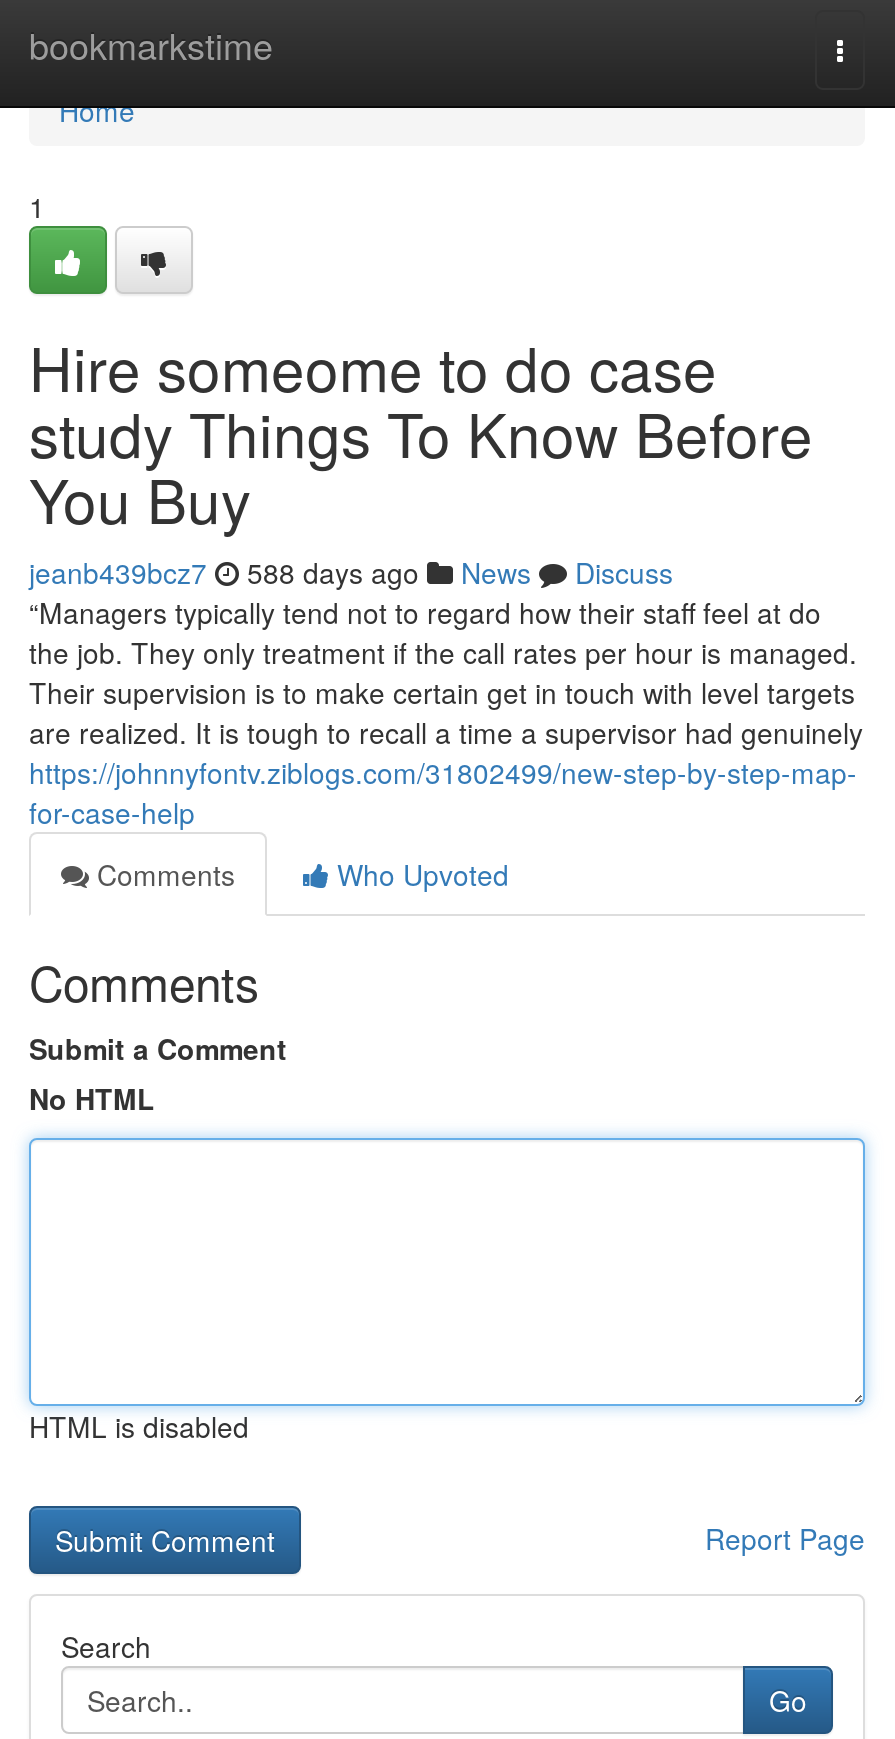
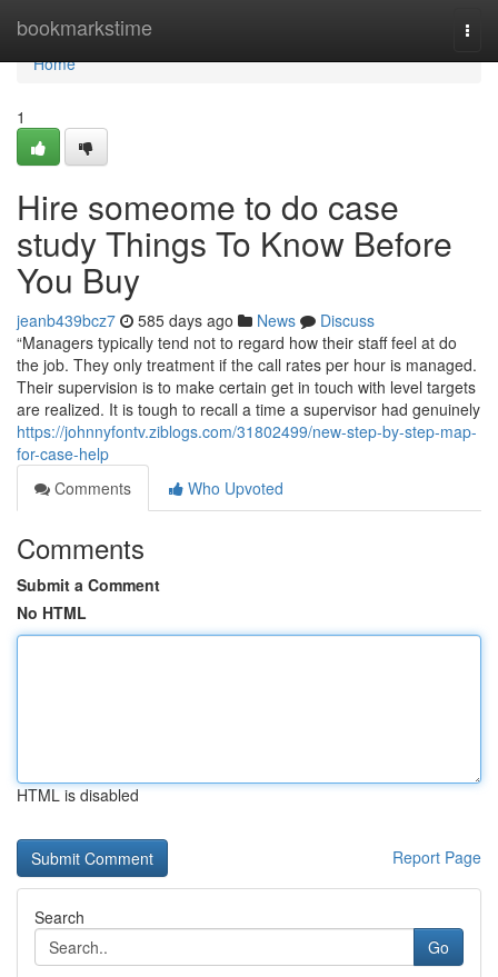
- jeanb439bcz7 588 days ago News Discuss
+ jeanb439bcz7 585 days ago News Discuss
